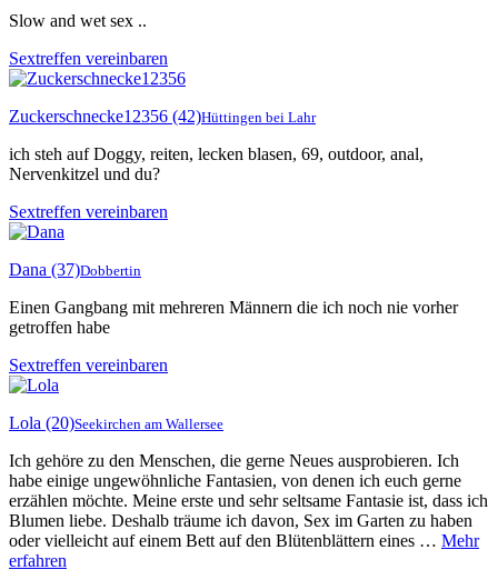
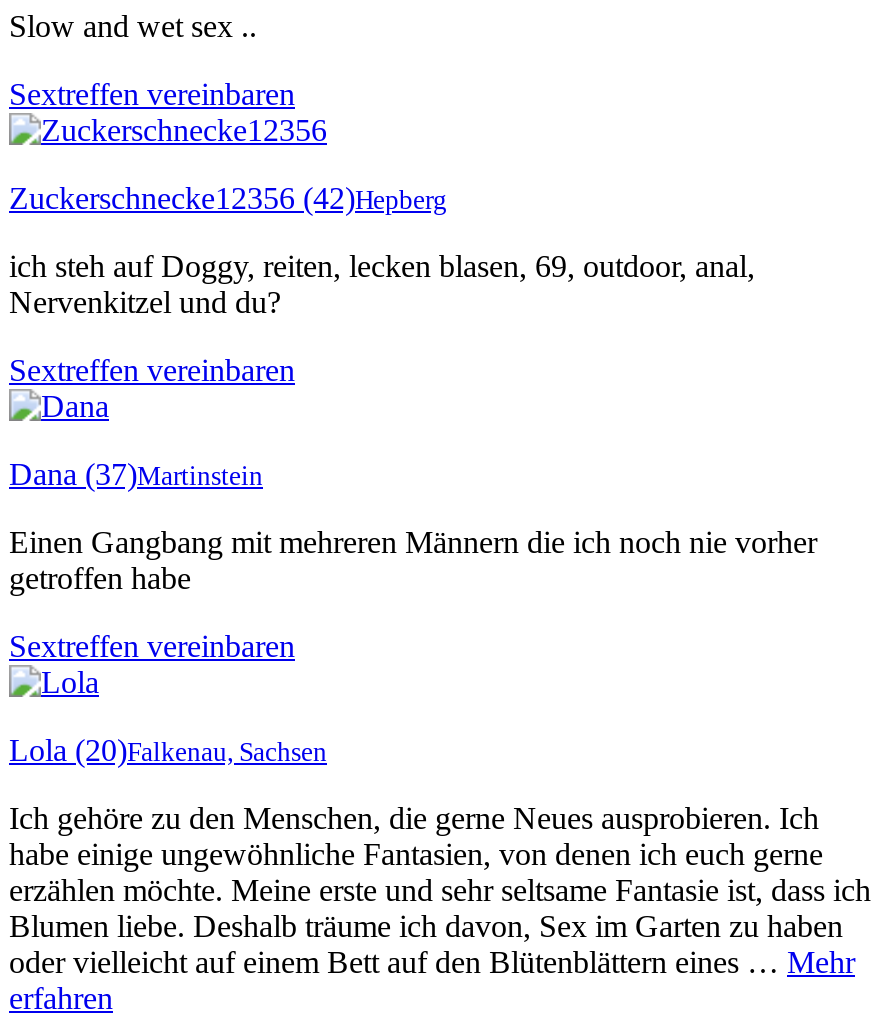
- Zuckerschnecke12356 (42)Hüttingen bei Lahr
+ Zuckerschnecke12356 (42)Hepberg

- Dana (37)Dobbertin
+ Dana (37)Martinstein

- Lola (20)Seekirchen am Wallersee
+ Lola (20)Falkenau, Sachsen
